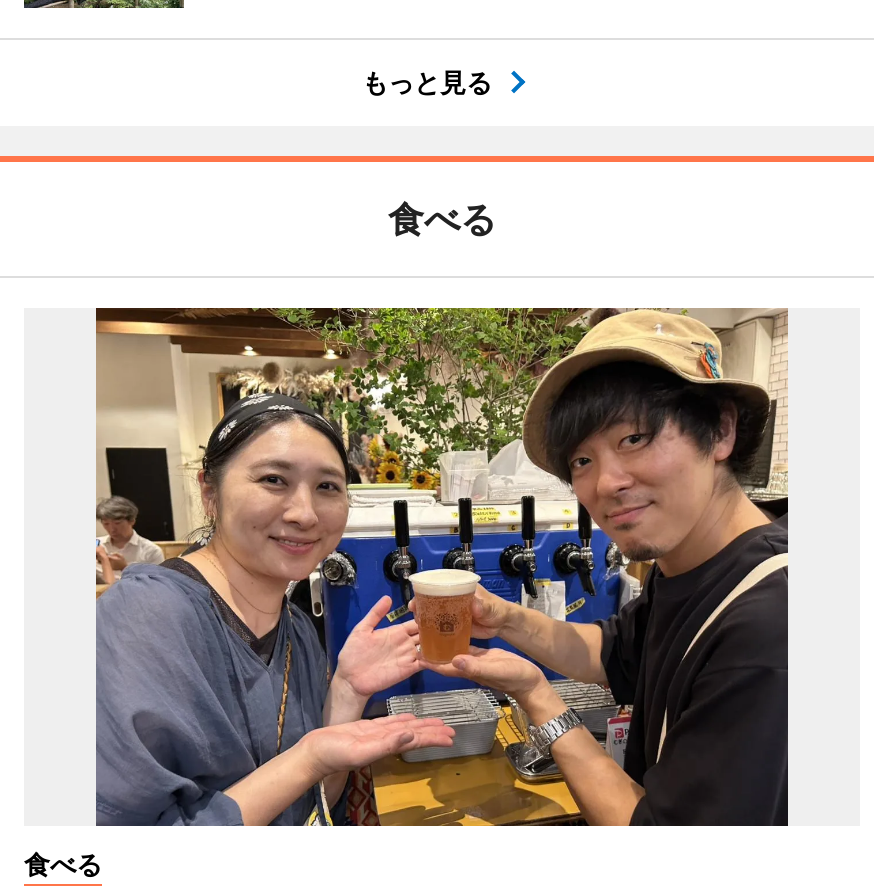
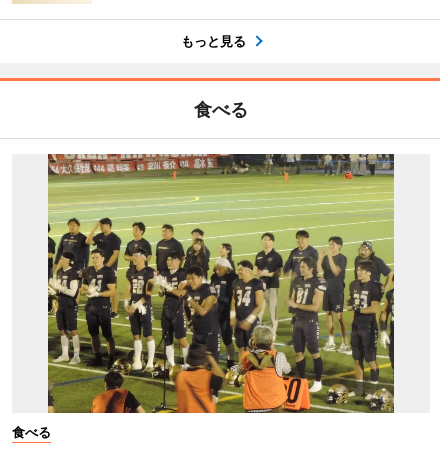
- [image]
+ [image]
